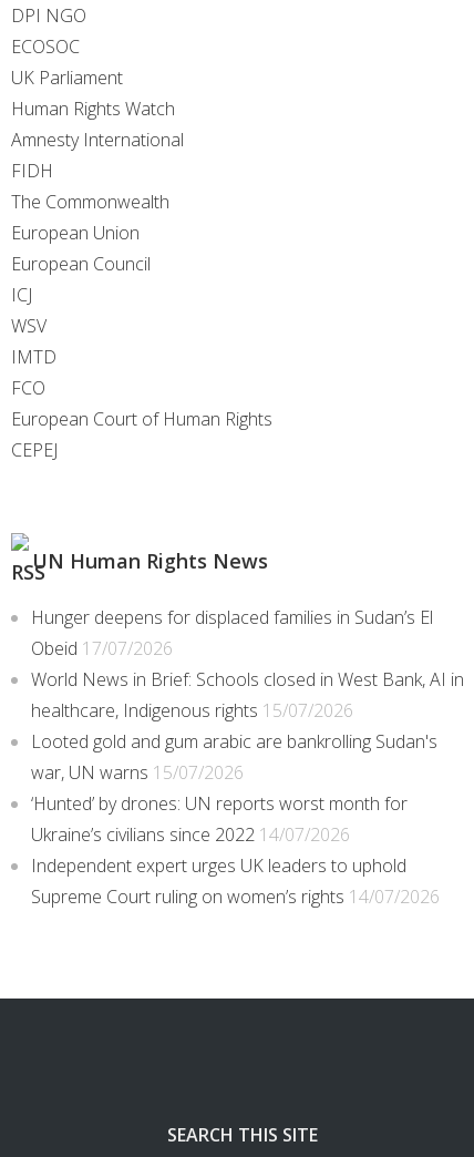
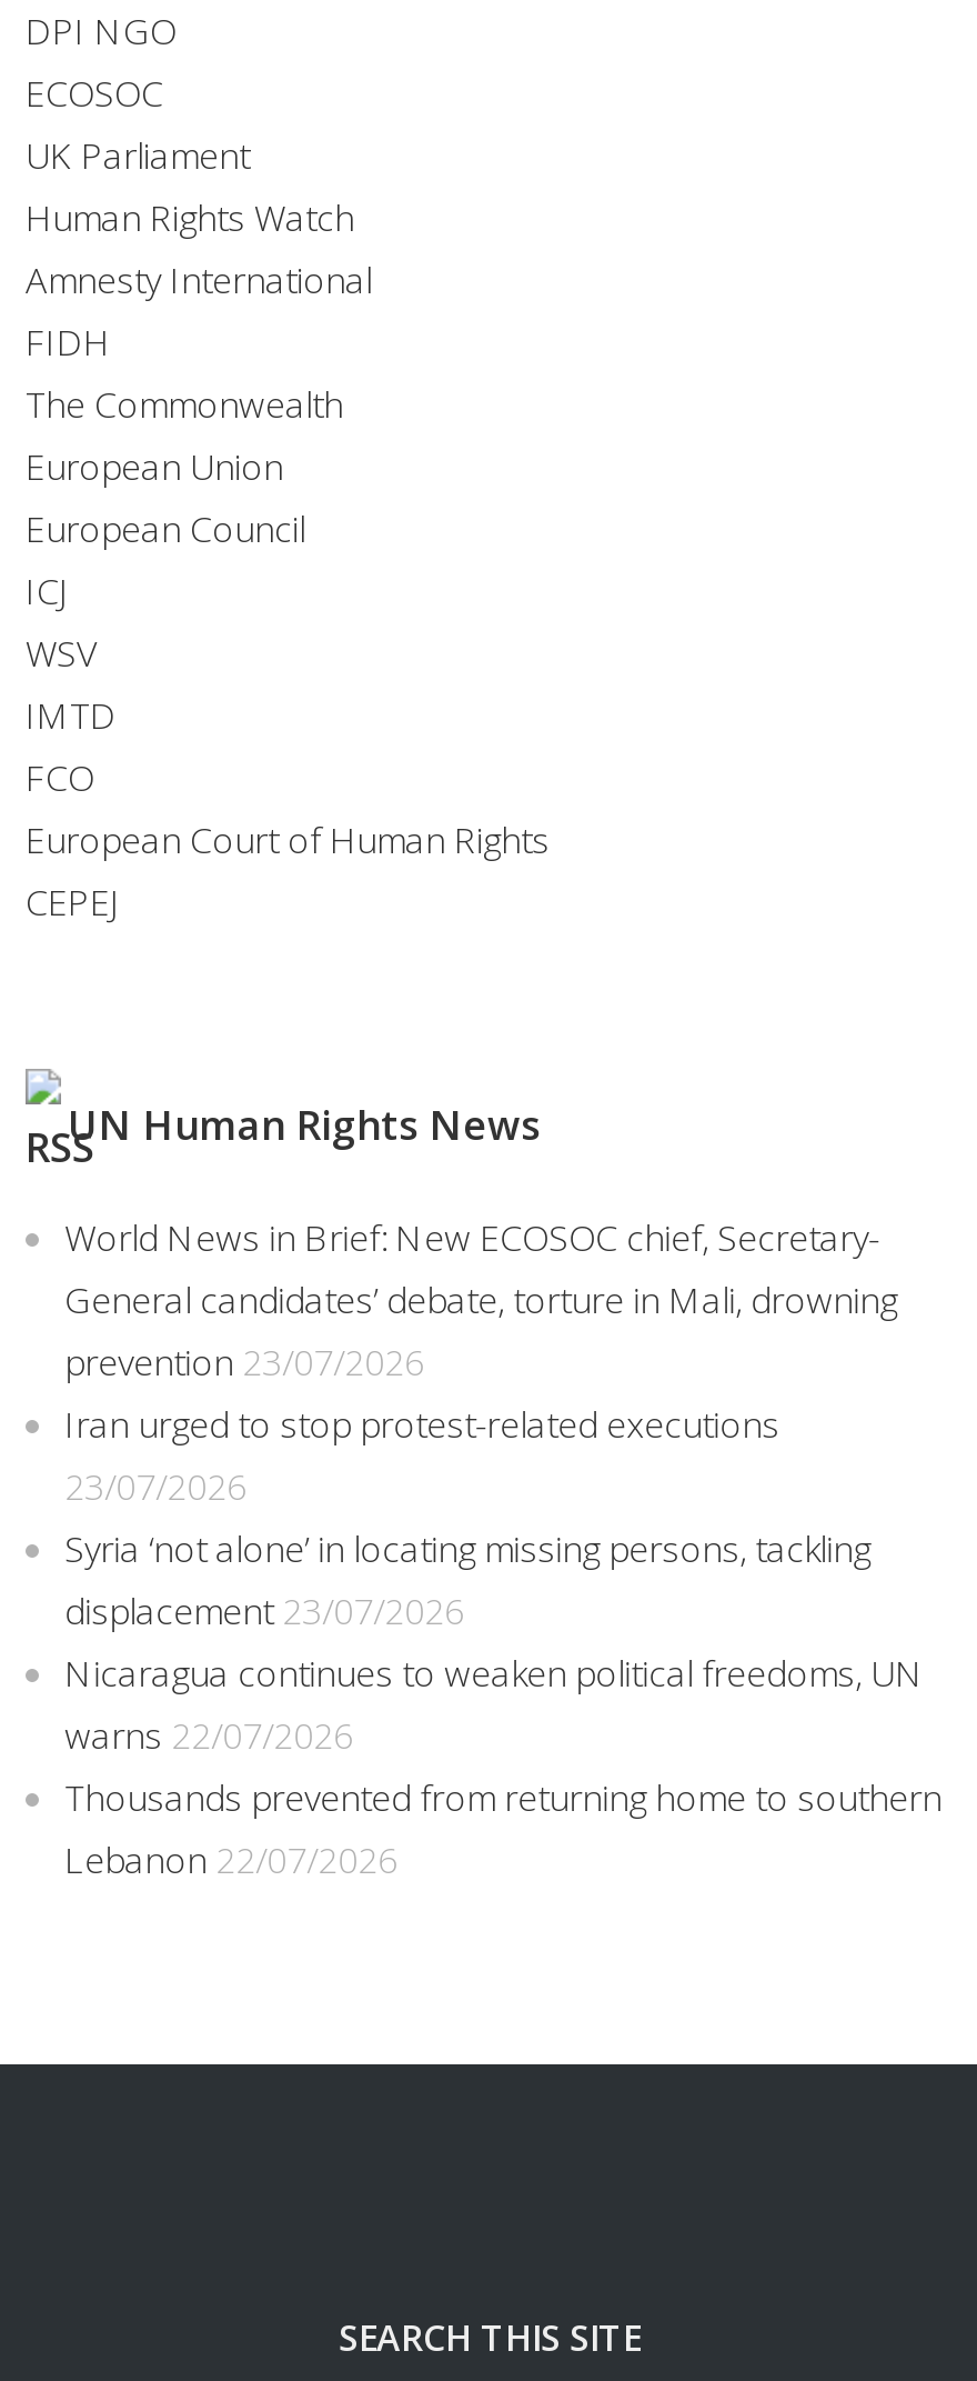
- Hunger deepens for displaced families in Sudan’s El
- Obeid 17/07/2026
- World News in Brief: Schools closed in West Bank, AI in
- healthcare, Indigenous rights 15/07/2026
- Looted gold and gum arabic are bankrolling Sudan's
- war, UN warns 15/07/2026
- ‘Hunted’ by drones: UN reports worst month for
- Ukraine’s civilians since 2022 14/07/2026
- Independent expert urges UK leaders to uphold
- Supreme Court ruling on women’s rights 14/07/2026
+ World News in Brief: New ECOSOC chief, Secretary-
+ General candidates’ debate, torture in Mali, drowning
+ prevention 23/07/2026
+ Iran urged to stop protest-related executions
+ 23/07/2026
+ Syria ‘not alone’ in locating missing persons, tackling
+ displacement 23/07/2026
+ Nicaragua continues to weaken political freedoms, UN
+ warns 22/07/2026
+ Thousands prevented from returning home to southern
+ Lebanon 22/07/2026
